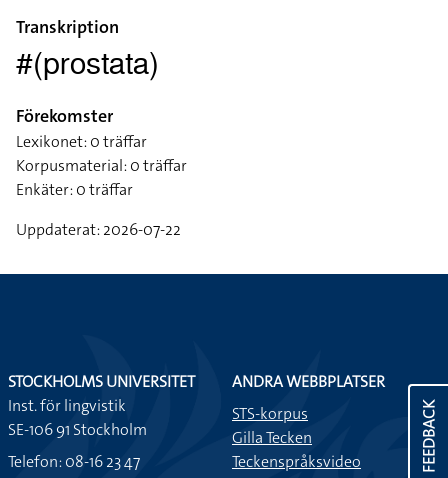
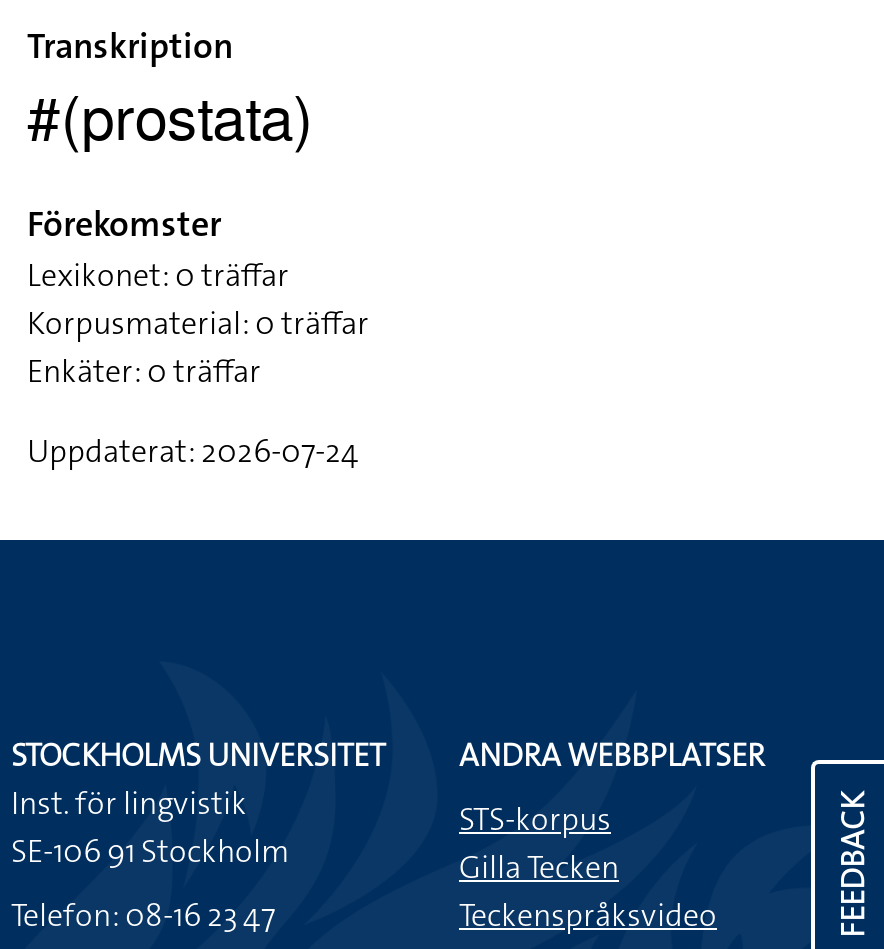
- Uppdaterat: 2026-07-22
+ Uppdaterat: 2026-07-24
